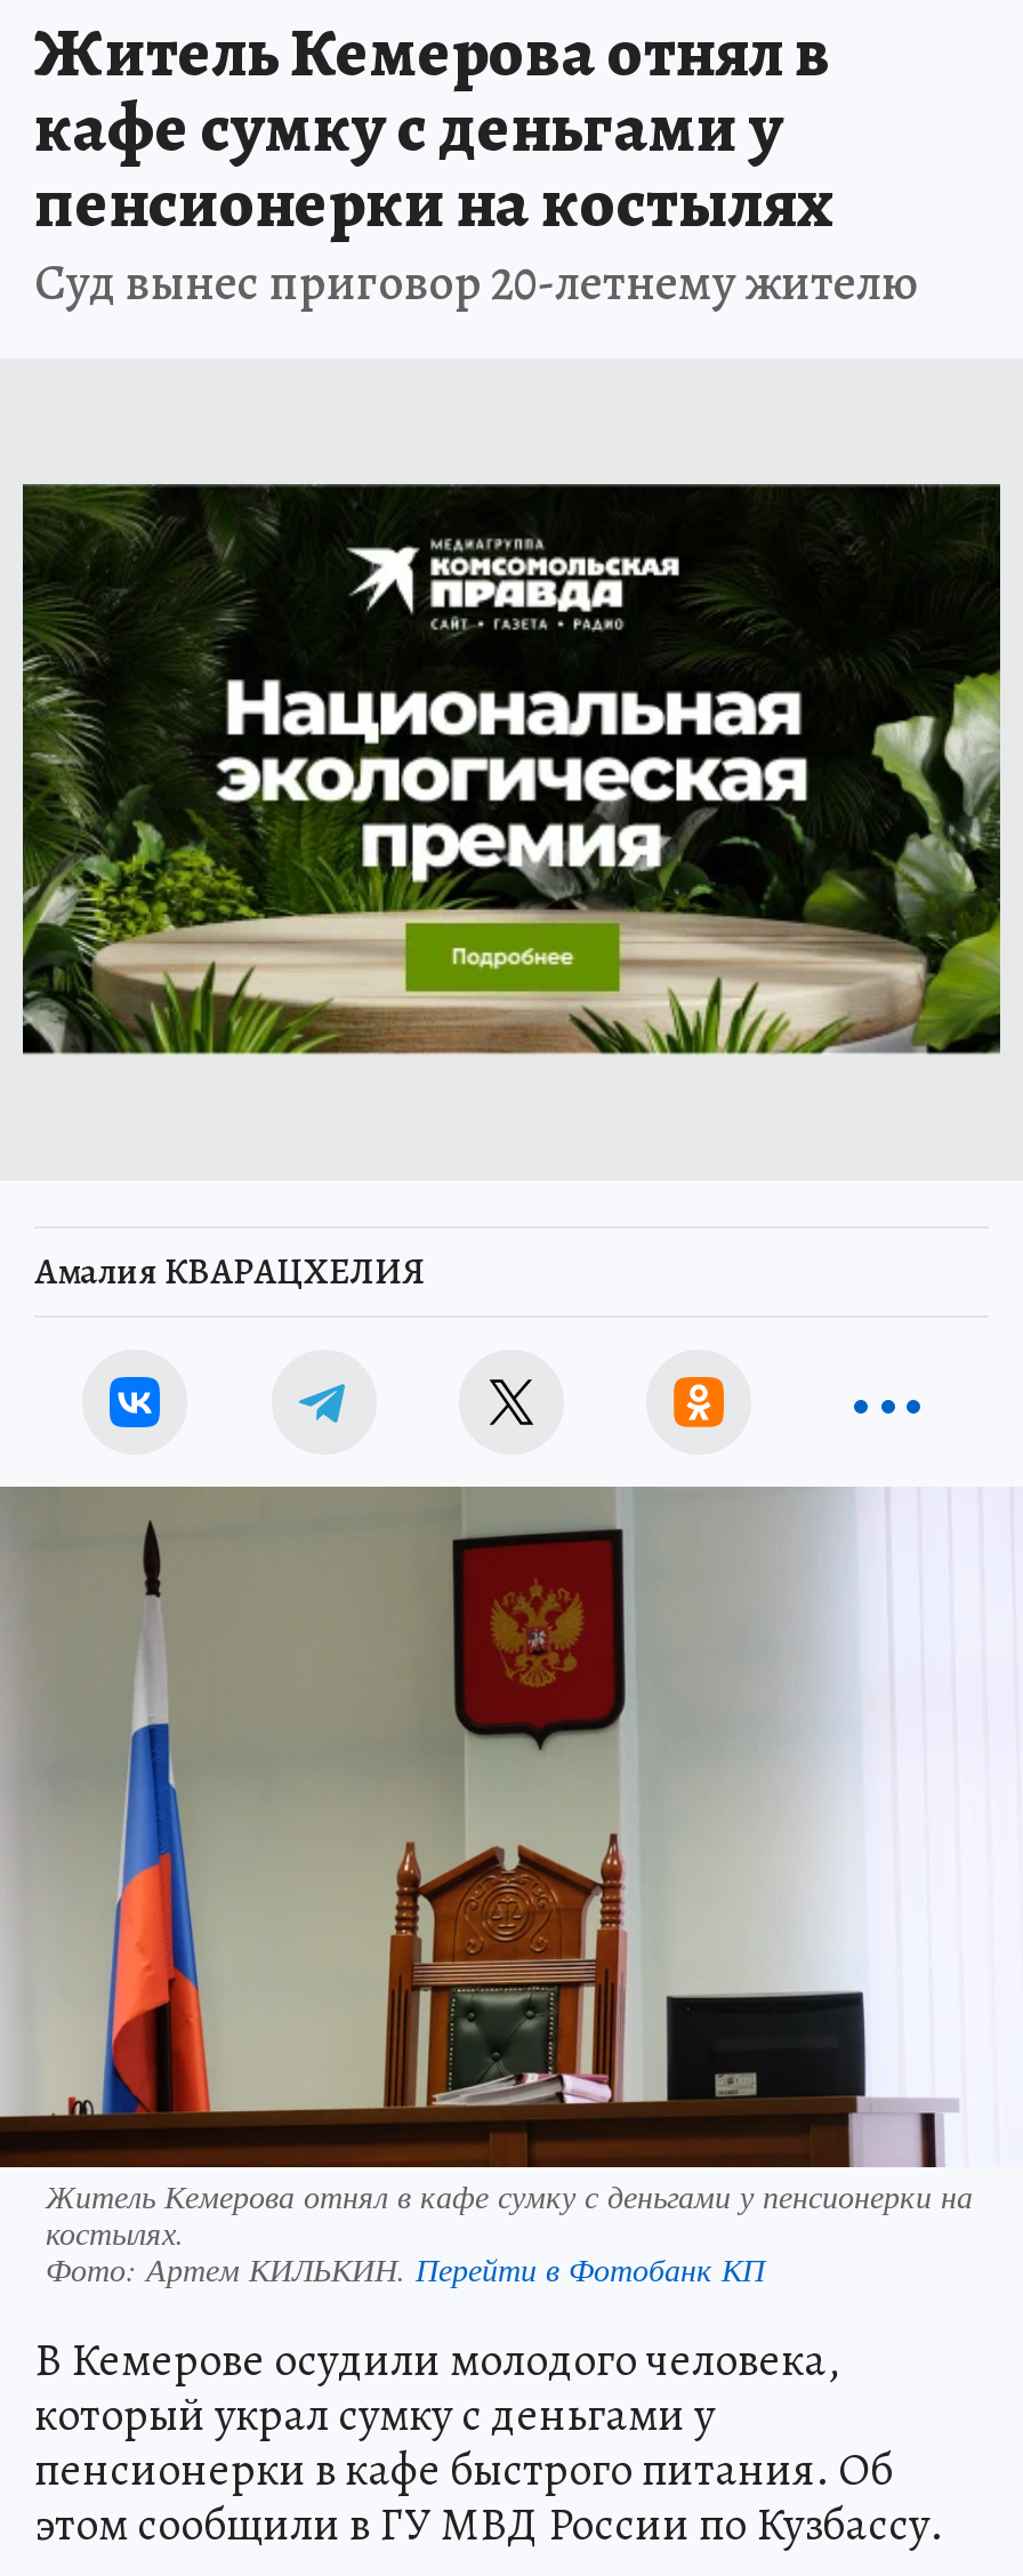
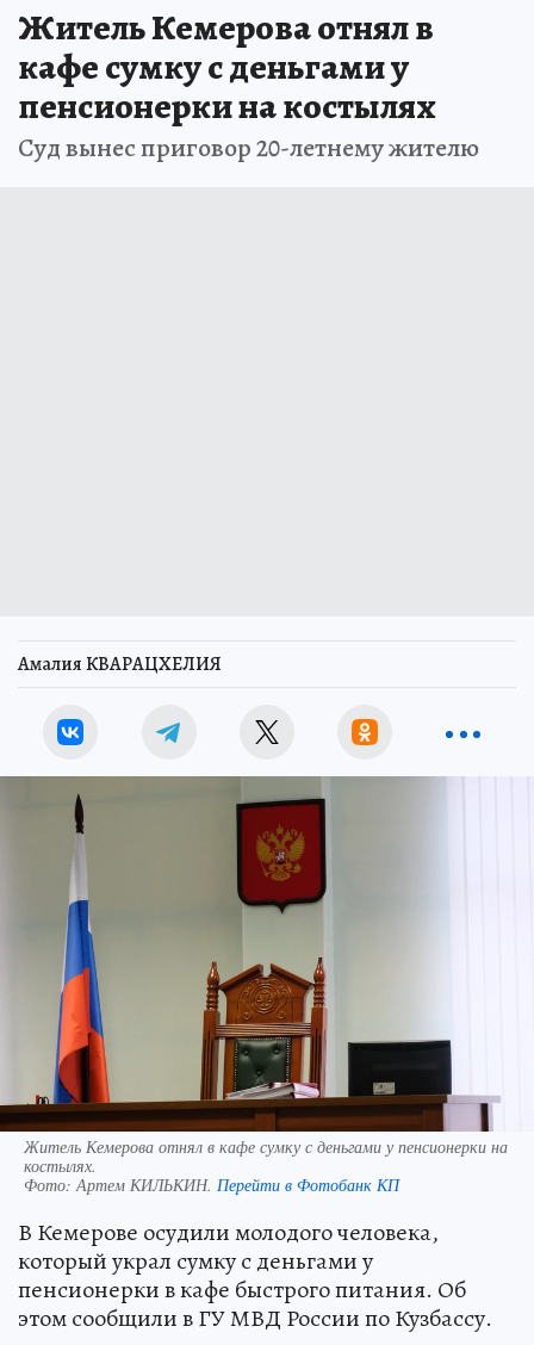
- [image]
